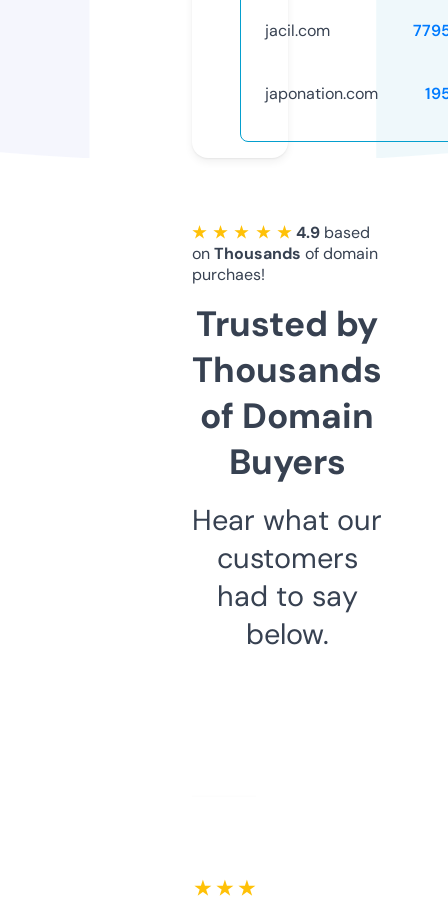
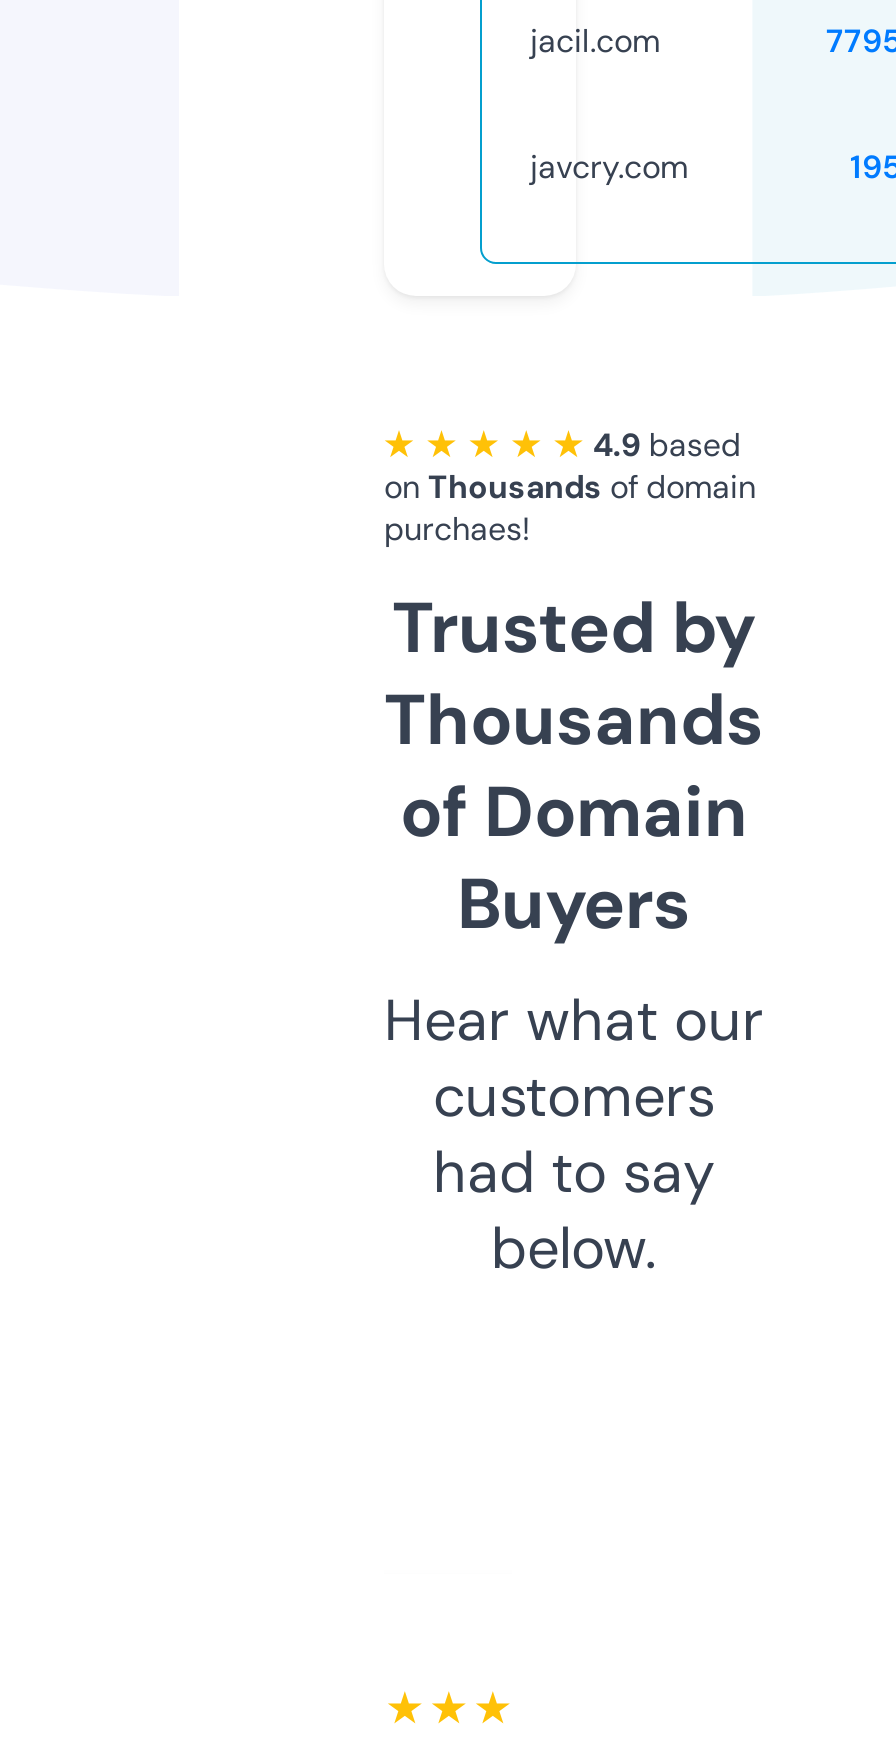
- japonation.com
+ javcry.com
